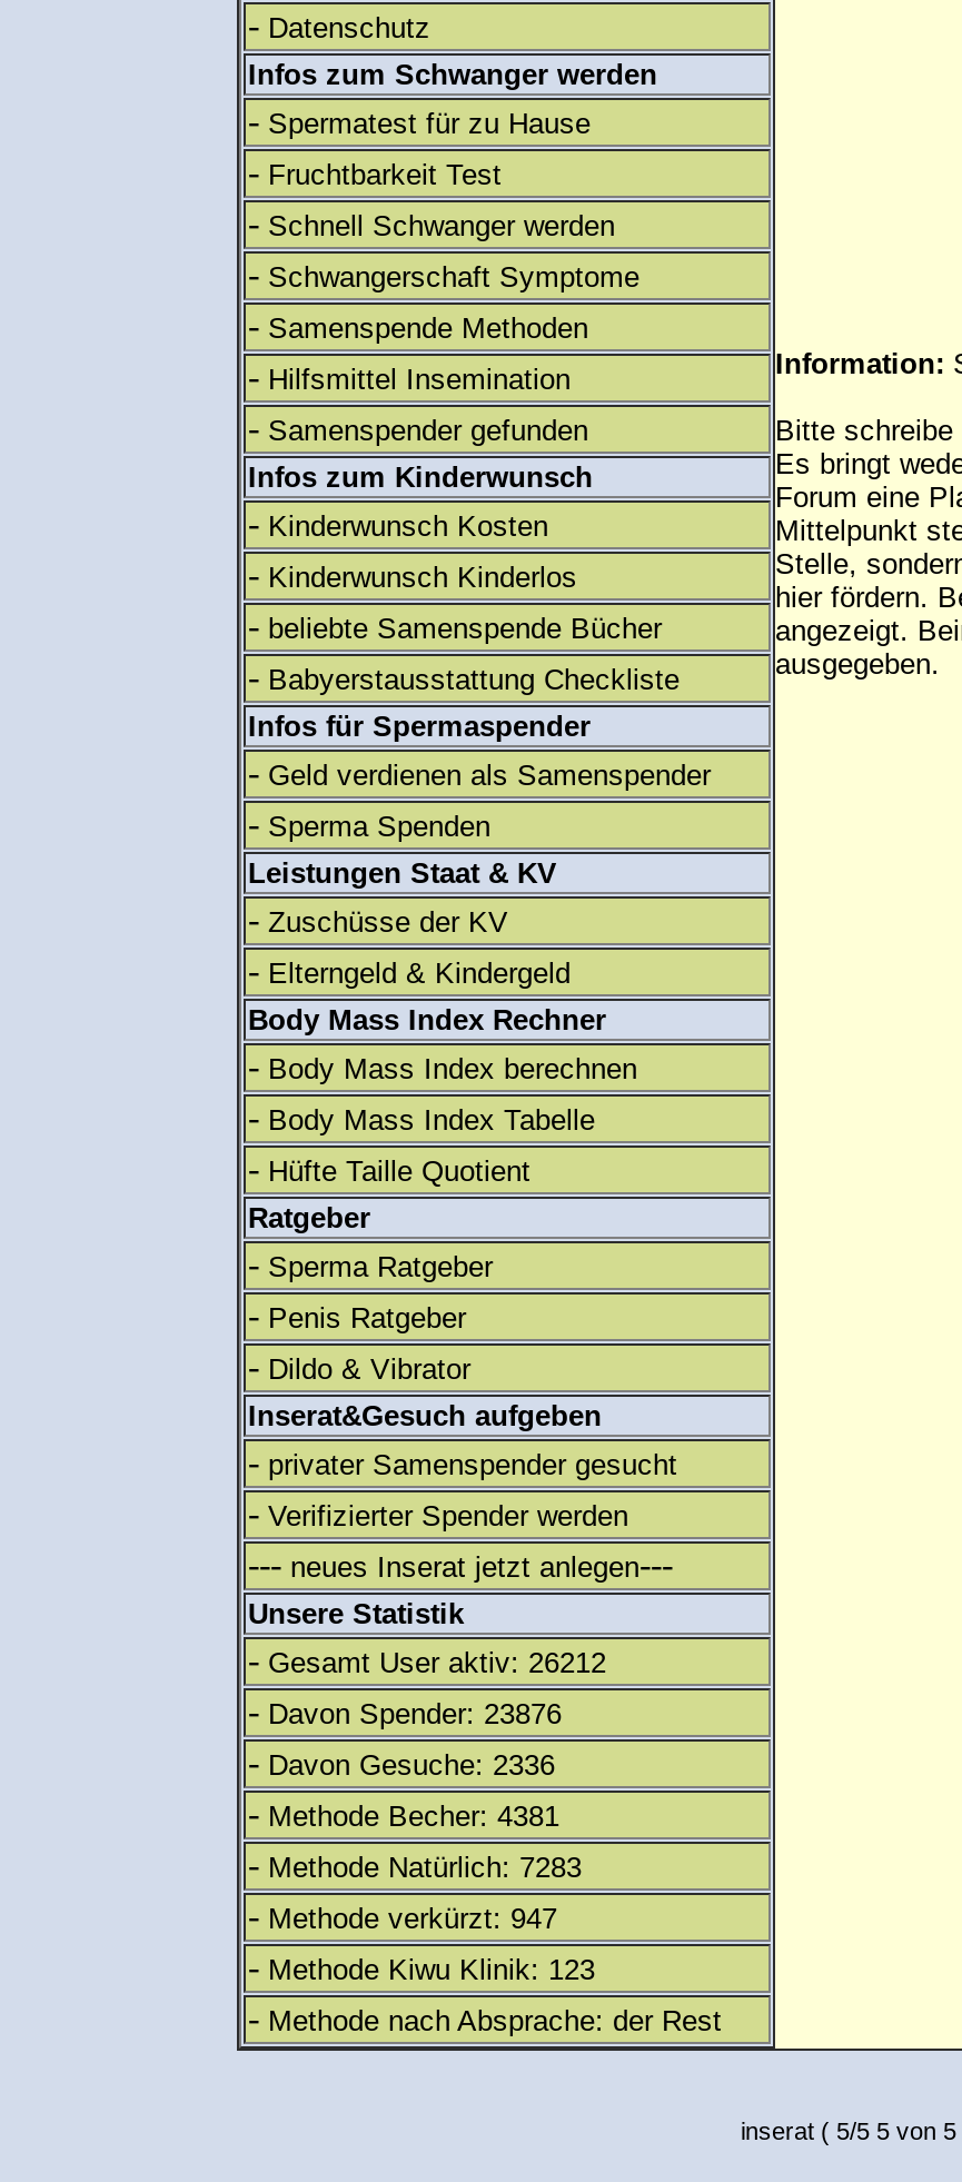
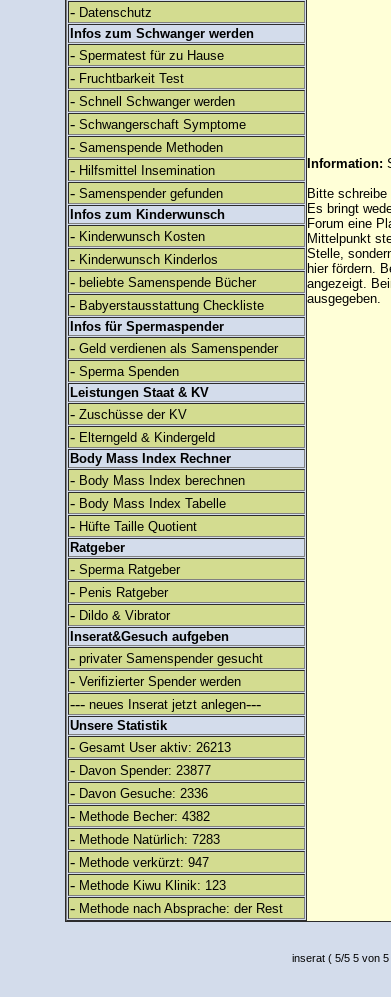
- - Gesamt User aktiv: 26212
+ - Gesamt User aktiv: 26213

- - Davon Spender: 23876
+ - Davon Spender: 23877

- - Methode Becher: 4381
+ - Methode Becher: 4382
